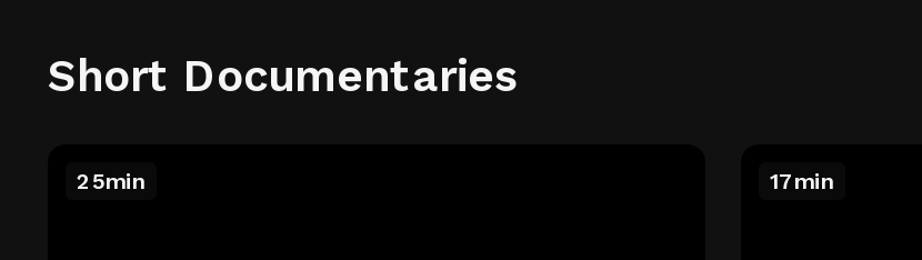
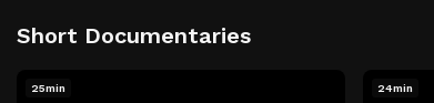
- 17min
+ 24min
